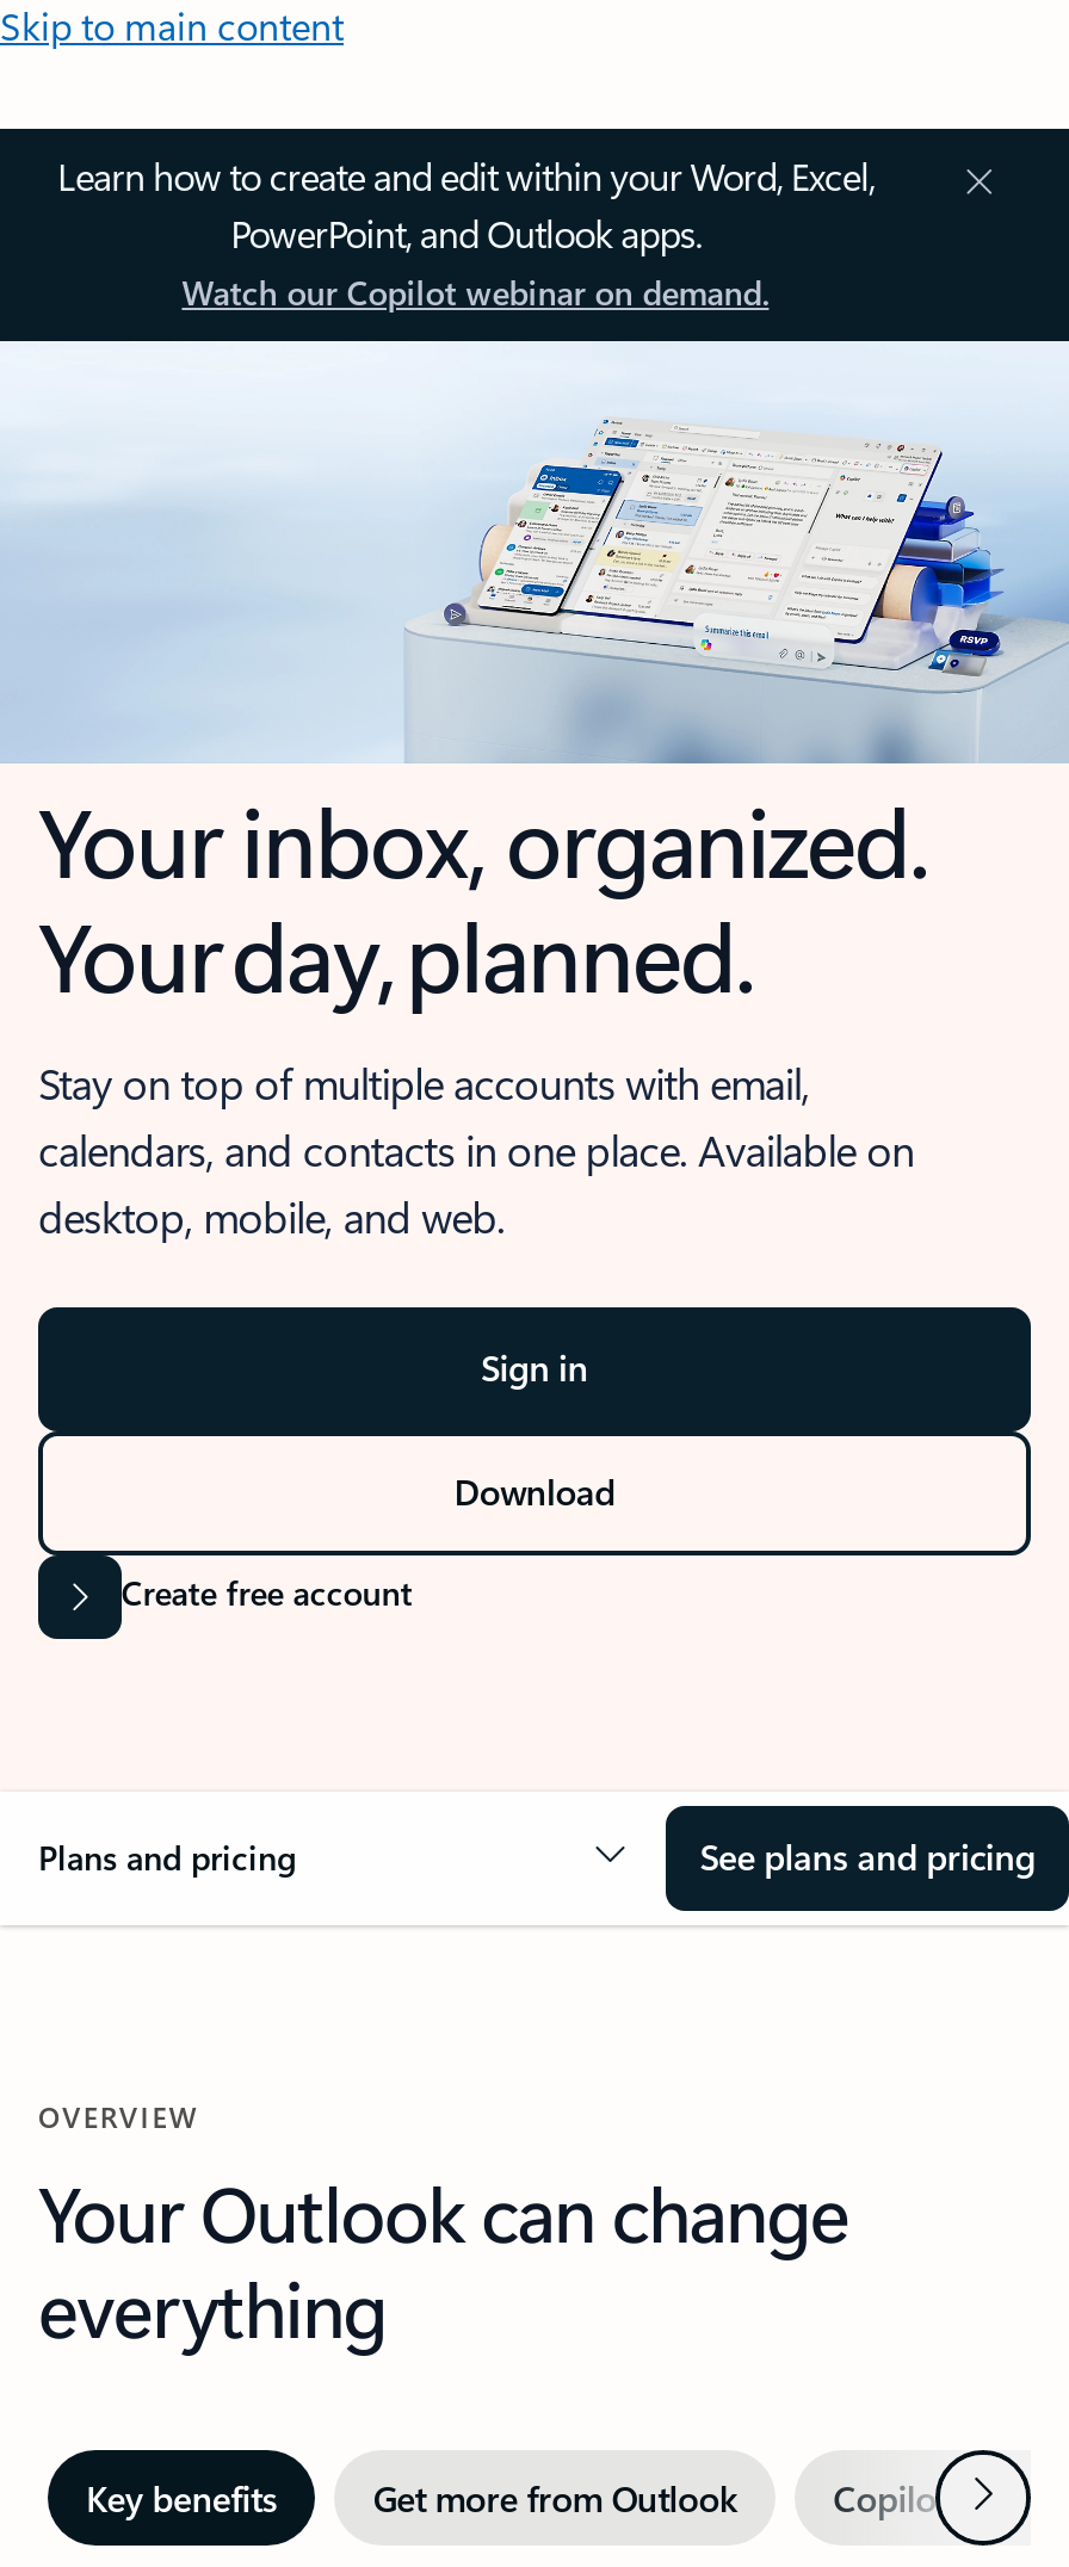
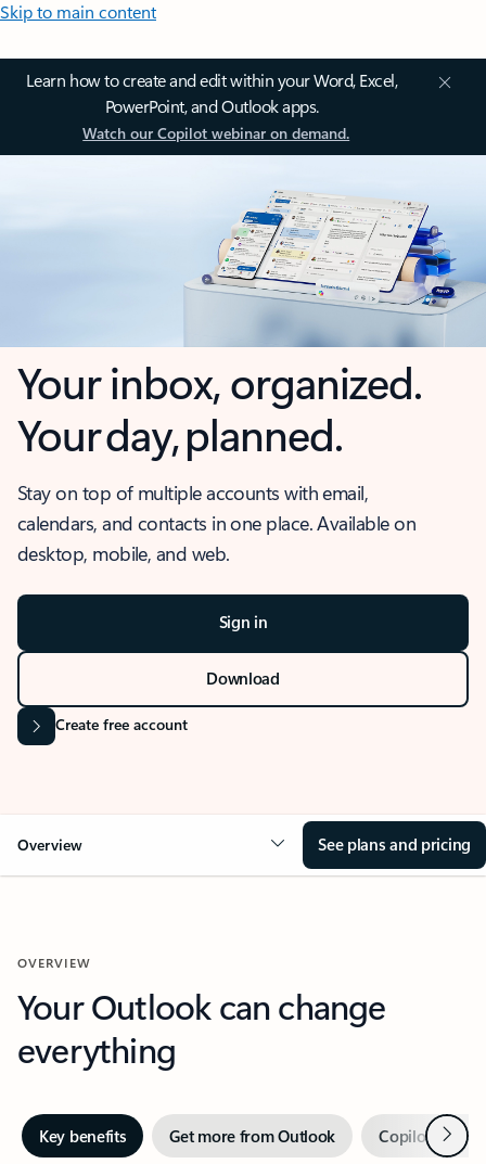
- Plans and pricing
+ Overview
